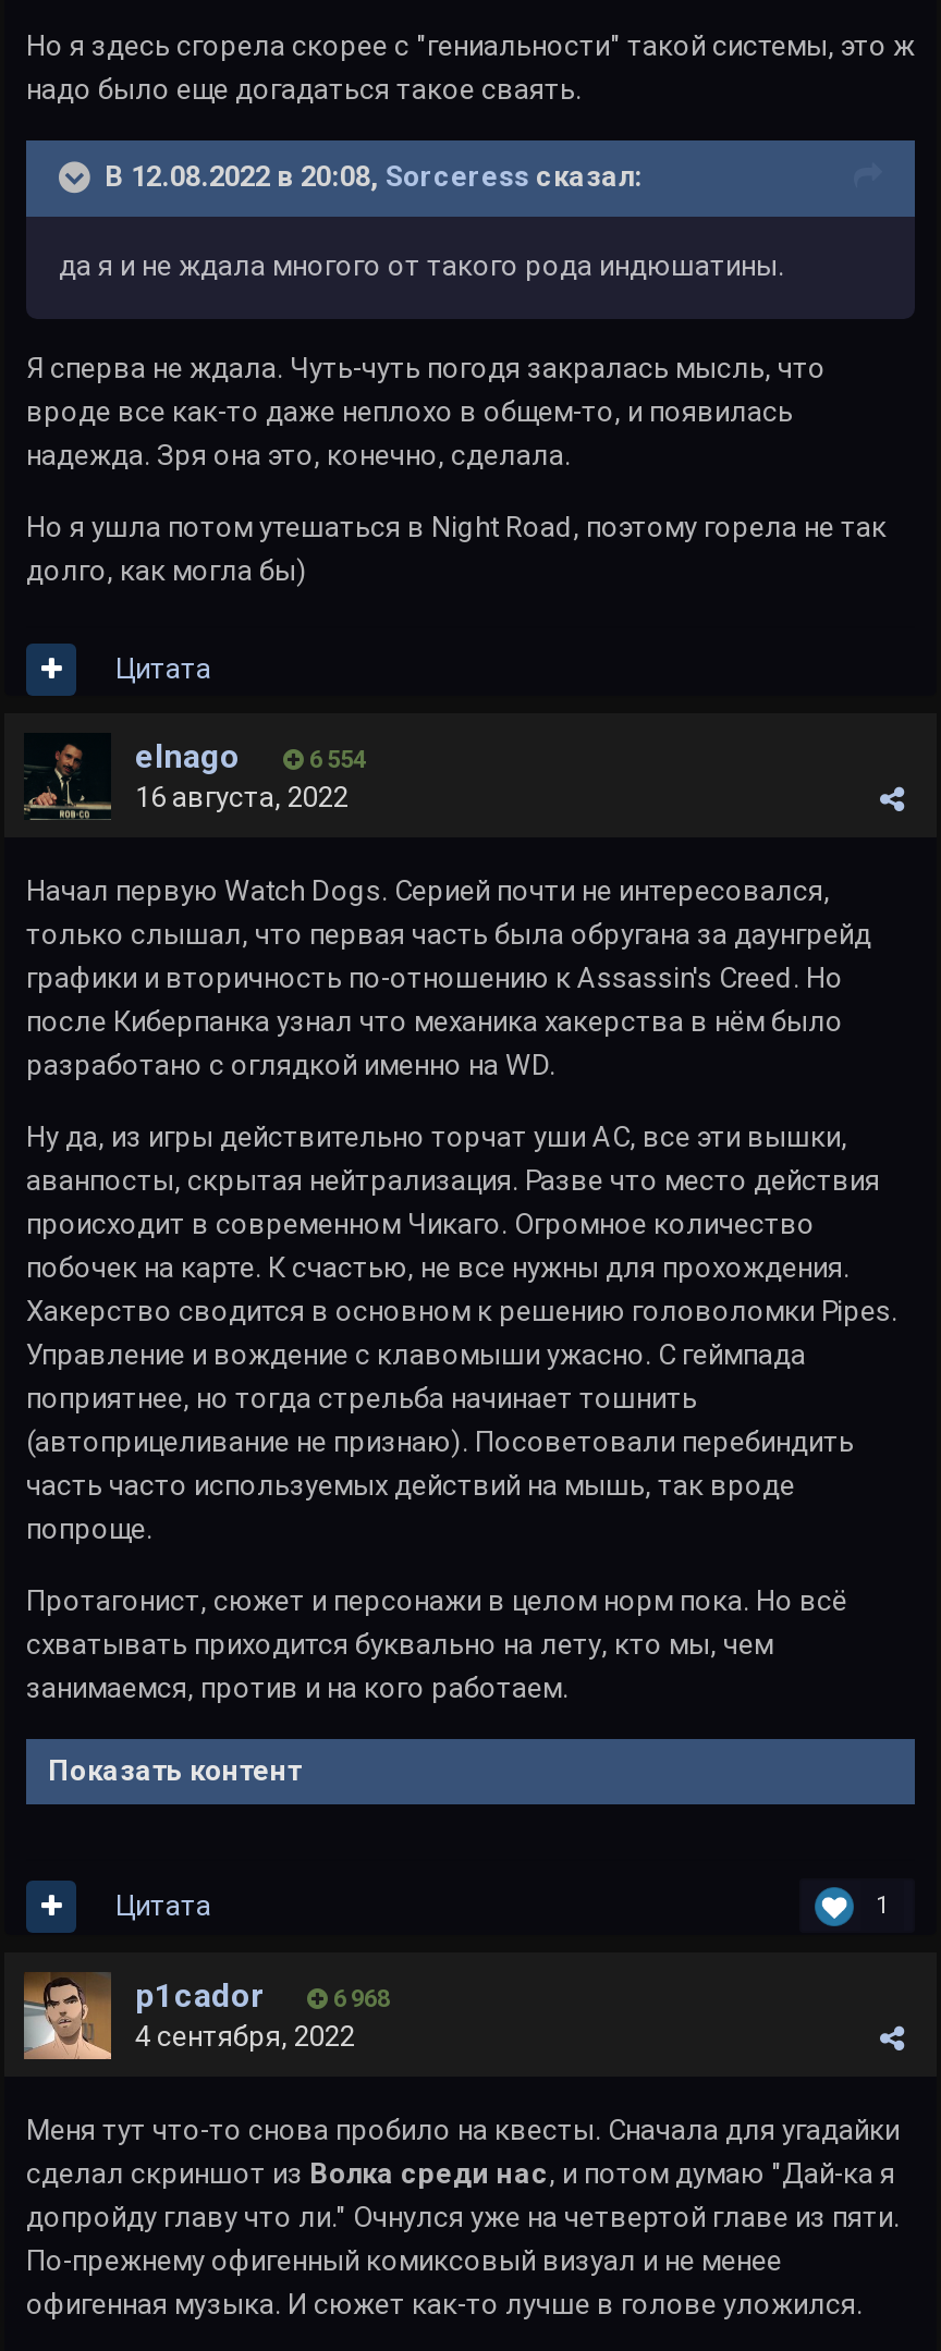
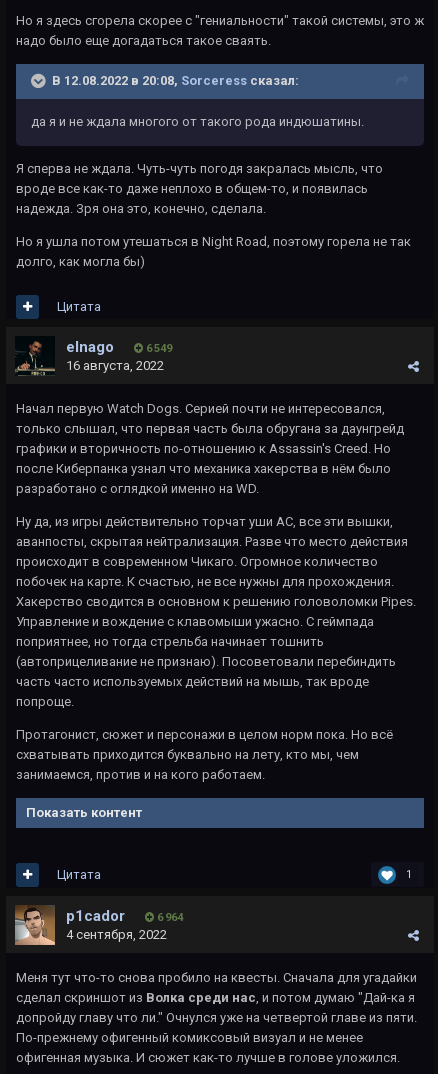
- 6 554
+ 6 549

- 6 968
+ 6 964
